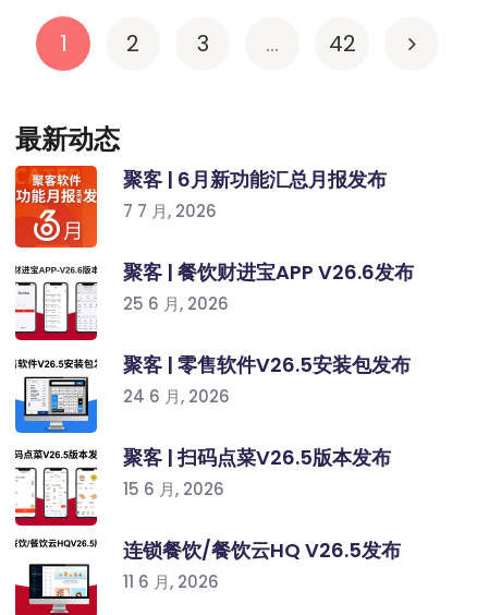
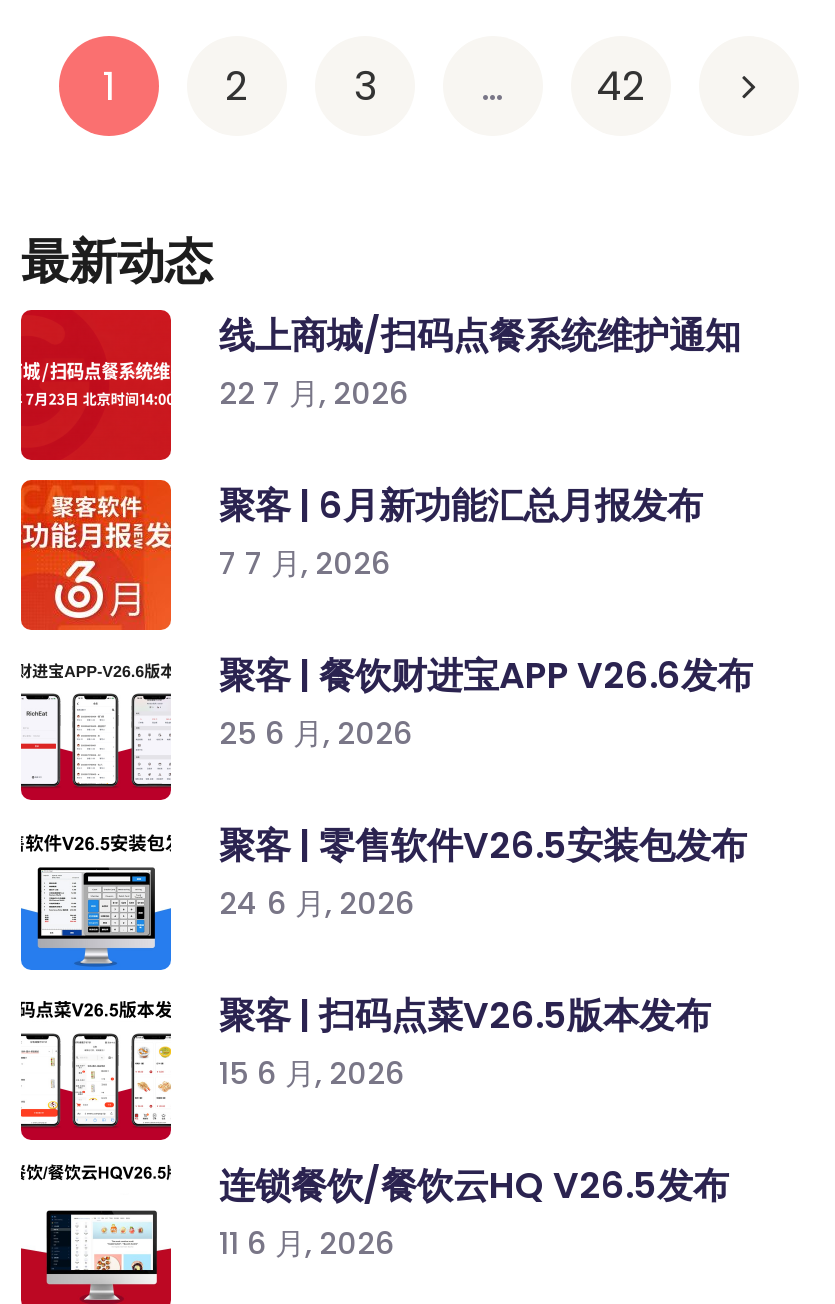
+ [image]
+ 线上商城/扫码点餐系统维护通知
+ 22 7 月, 2026
